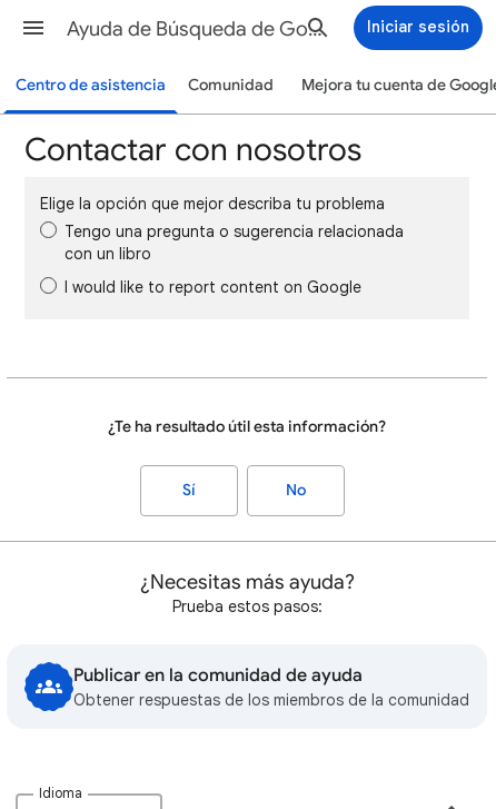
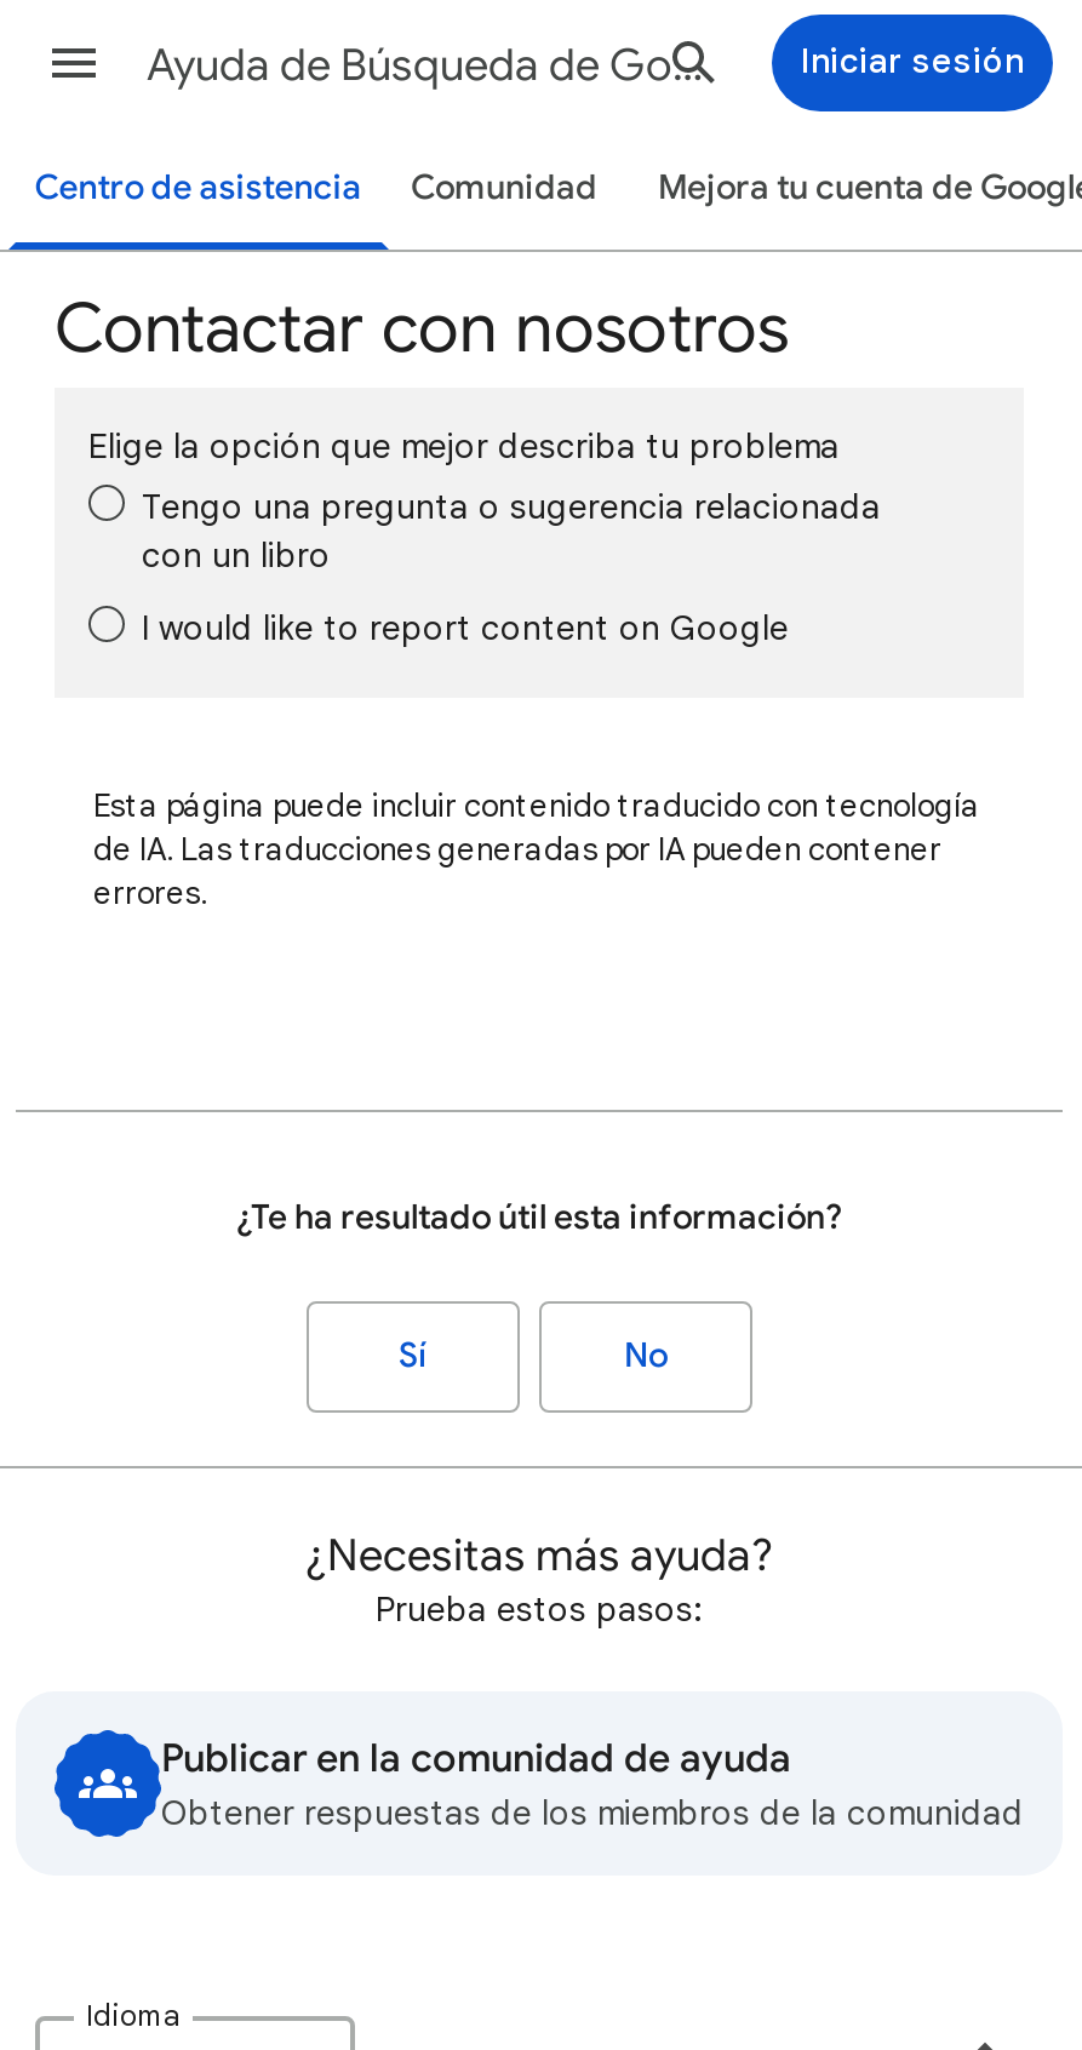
+ Esta página puede incluir contenido traducido con tecnología
+ de IA. Las traducciones generadas por IA pueden contener
+ errores.
